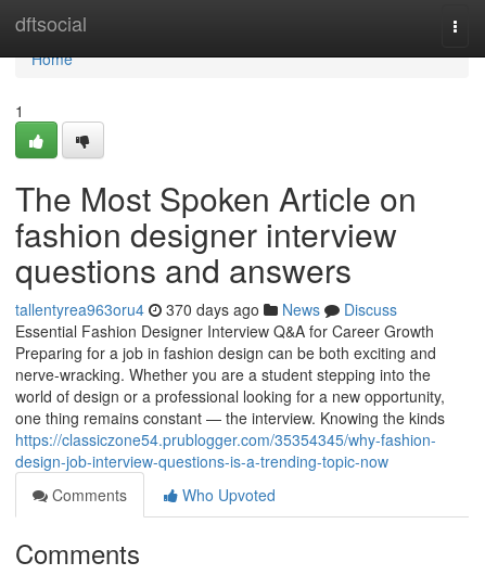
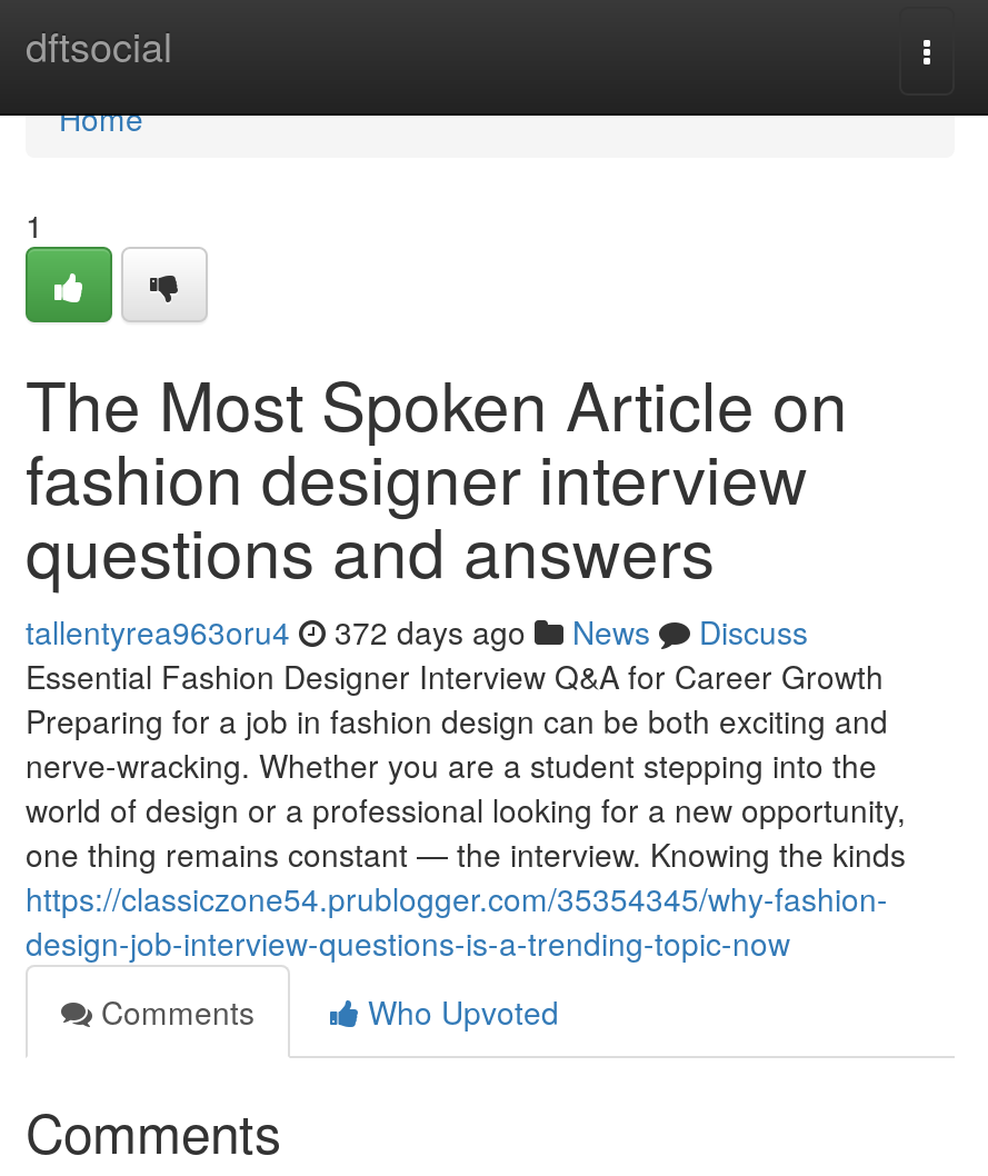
- tallentyrea963oru4 370 days ago News Discuss
+ tallentyrea963oru4 372 days ago News Discuss
